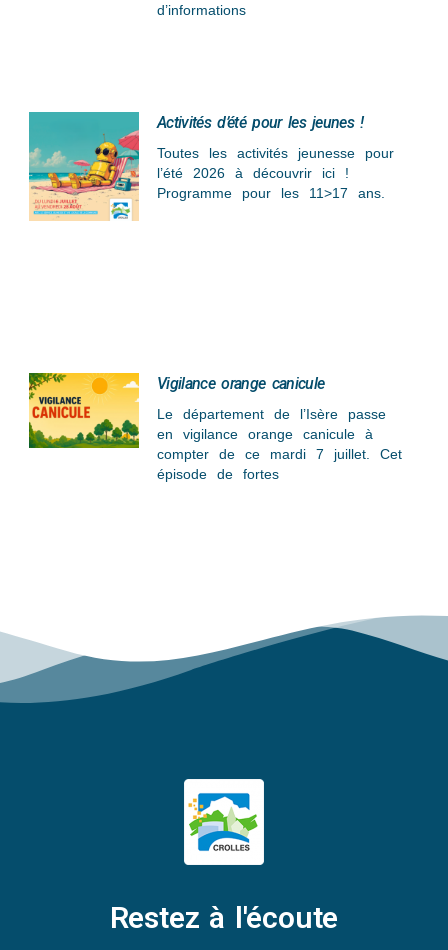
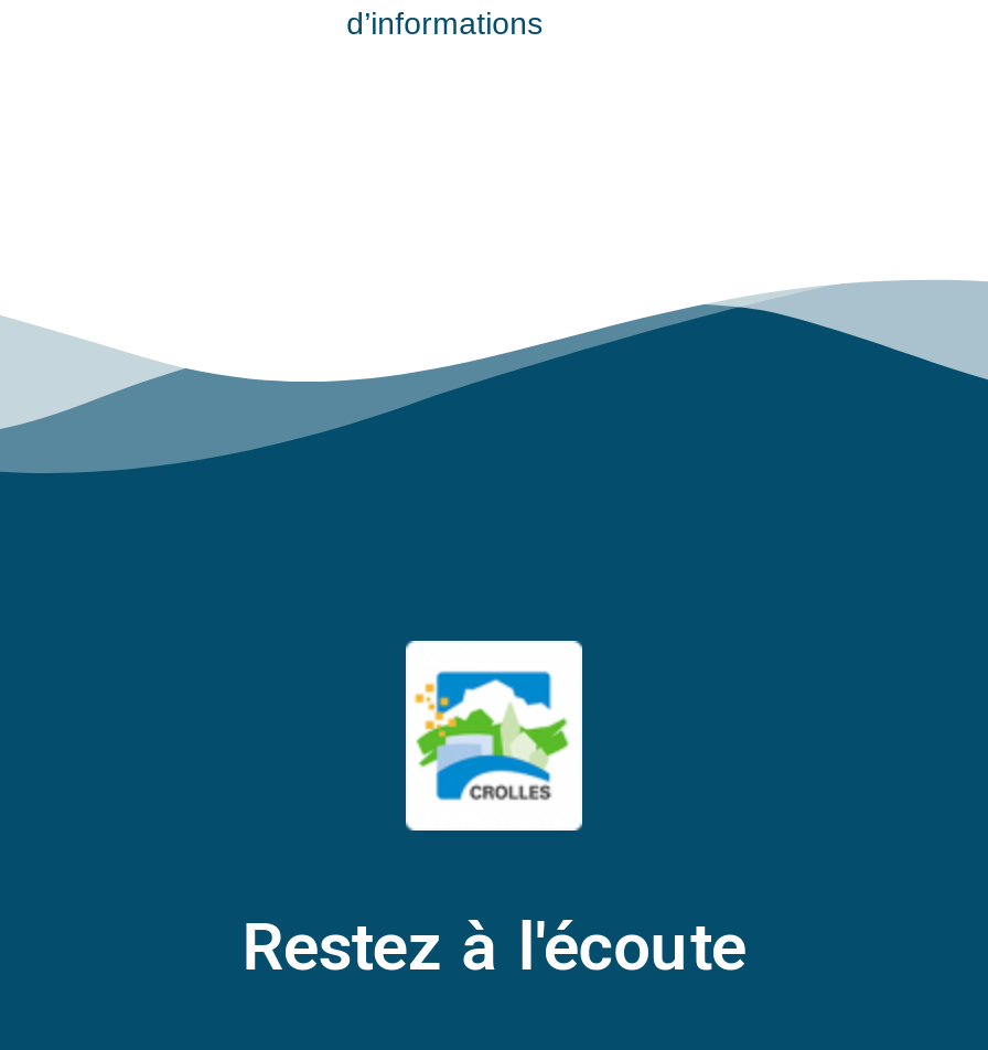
- [image]
- Activités d’été pour les jeunes !
- Toutes les activités jeunesse pour
- l’été 2026 à découvrir ici !
- Programme pour les 11>17 ans.

- [image]
- Vigilance orange canicule
- Le département de l’Isère passe
- en vigilance orange canicule à
- compter de ce mardi 7 juillet. Cet
- épisode de fortes
